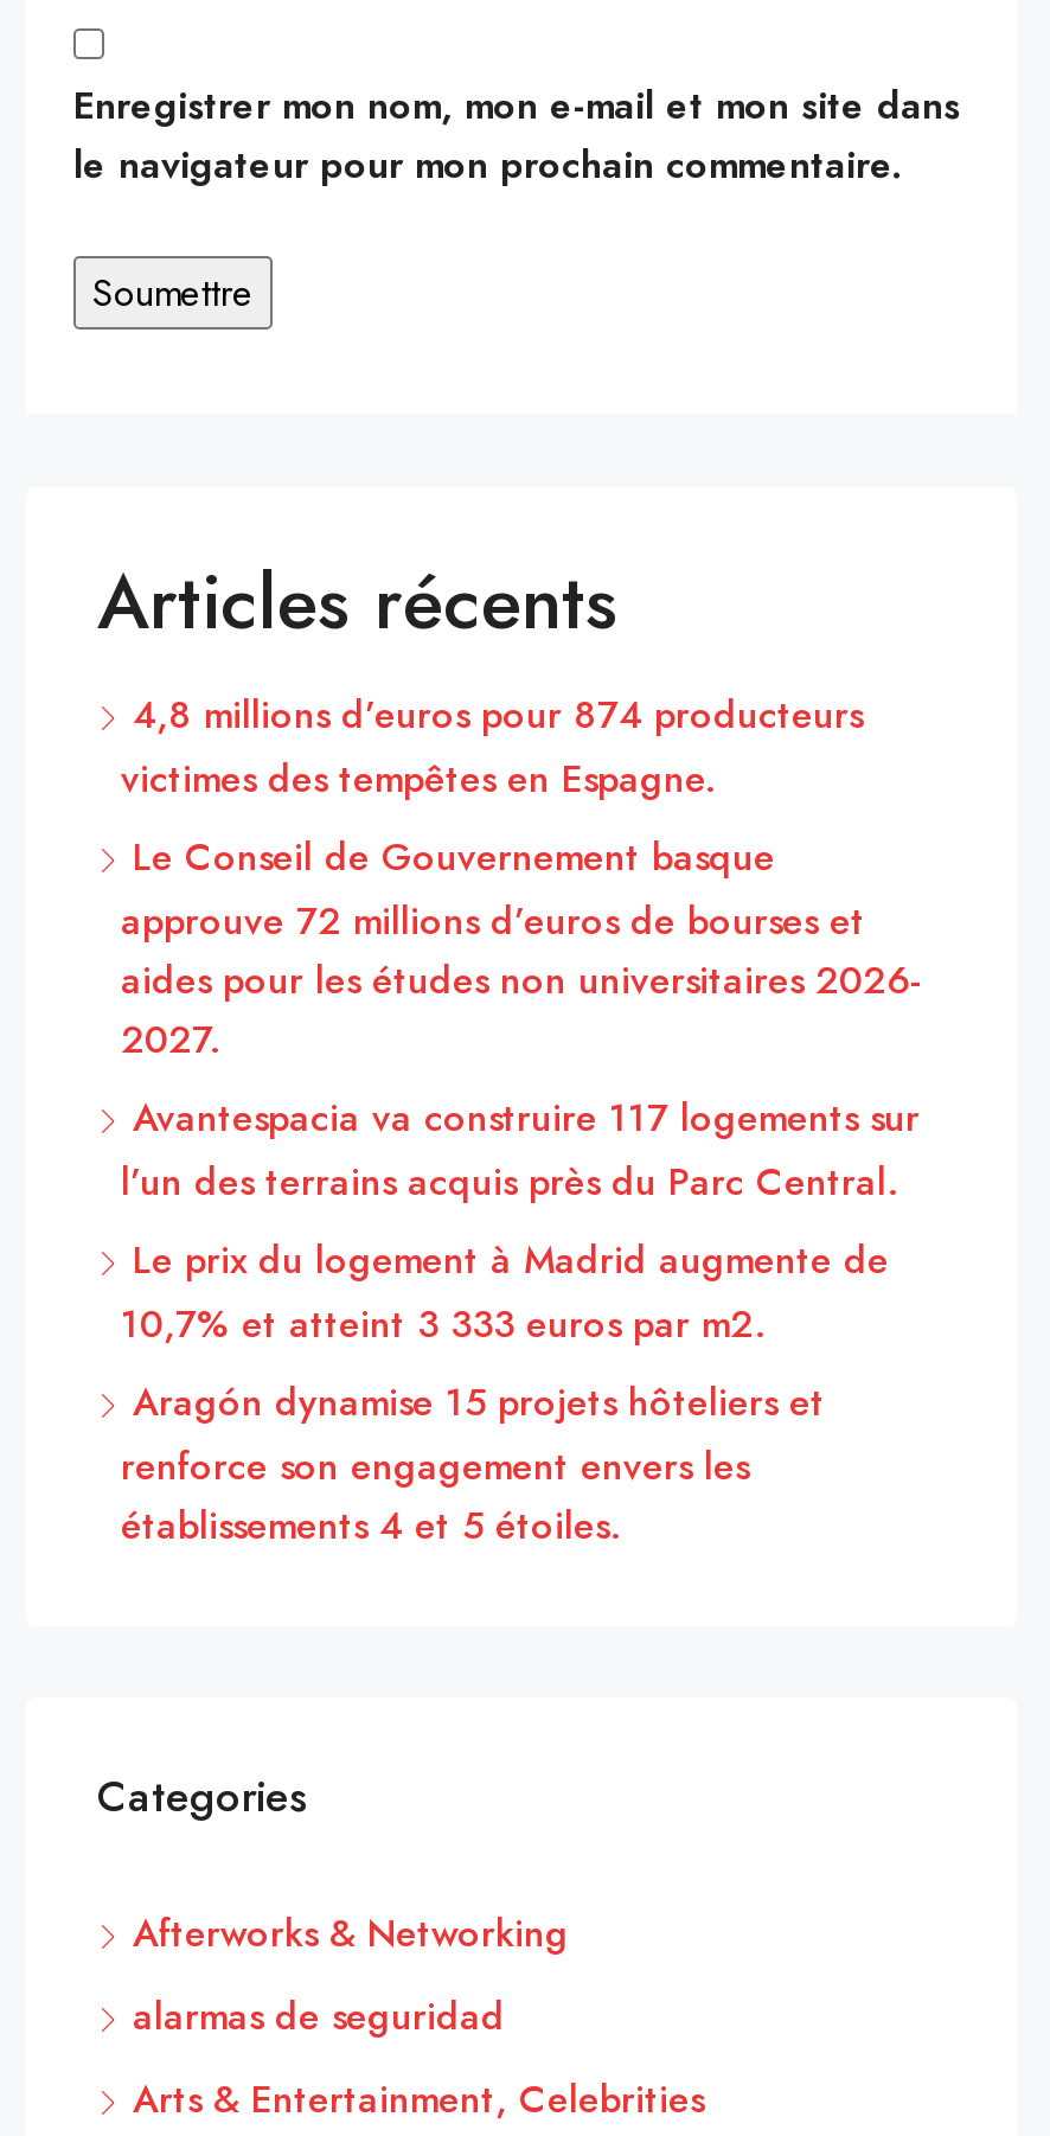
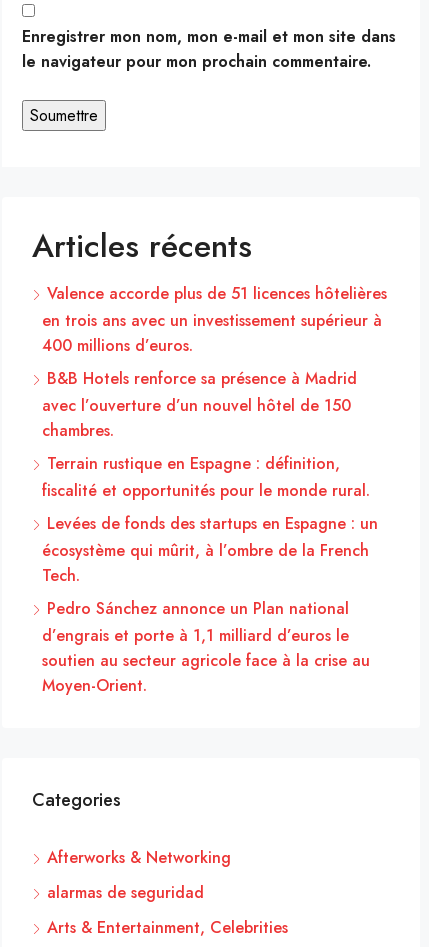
- 4,8 millions d’euros pour 874 producteurs
- victimes des tempêtes en Espagne.
- Le Conseil de Gouvernement basque
- approuve 72 millions d’euros de bourses et
- aides pour les études non universitaires 2026-
- 2027.
- Avantespacia va construire 117 logements sur
- l’un des terrains acquis près du Parc Central.
- Le prix du logement à Madrid augmente de
- 10,7% et atteint 3 333 euros par m2.
- Aragón dynamise 15 projets hôteliers et
- renforce son engagement envers les
- établissements 4 et 5 étoiles.
+ Valence accorde plus de 51 licences hôtelières
+ en trois ans avec un investissement supérieur à
+ 400 millions d’euros.
+ B&B Hotels renforce sa présence à Madrid
+ avec l’ouverture d’un nouvel hôtel de 150
+ chambres.
+ Terrain rustique en Espagne : définition,
+ fiscalité et opportunités pour le monde rural.
+ Levées de fonds des startups en Espagne : un
+ écosystème qui mûrit, à l’ombre de la French
+ Tech.
+ Pedro Sánchez annonce un Plan national
+ d’engrais et porte à 1,1 milliard d’euros le
+ soutien au secteur agricole face à la crise au
+ Moyen-Orient.
